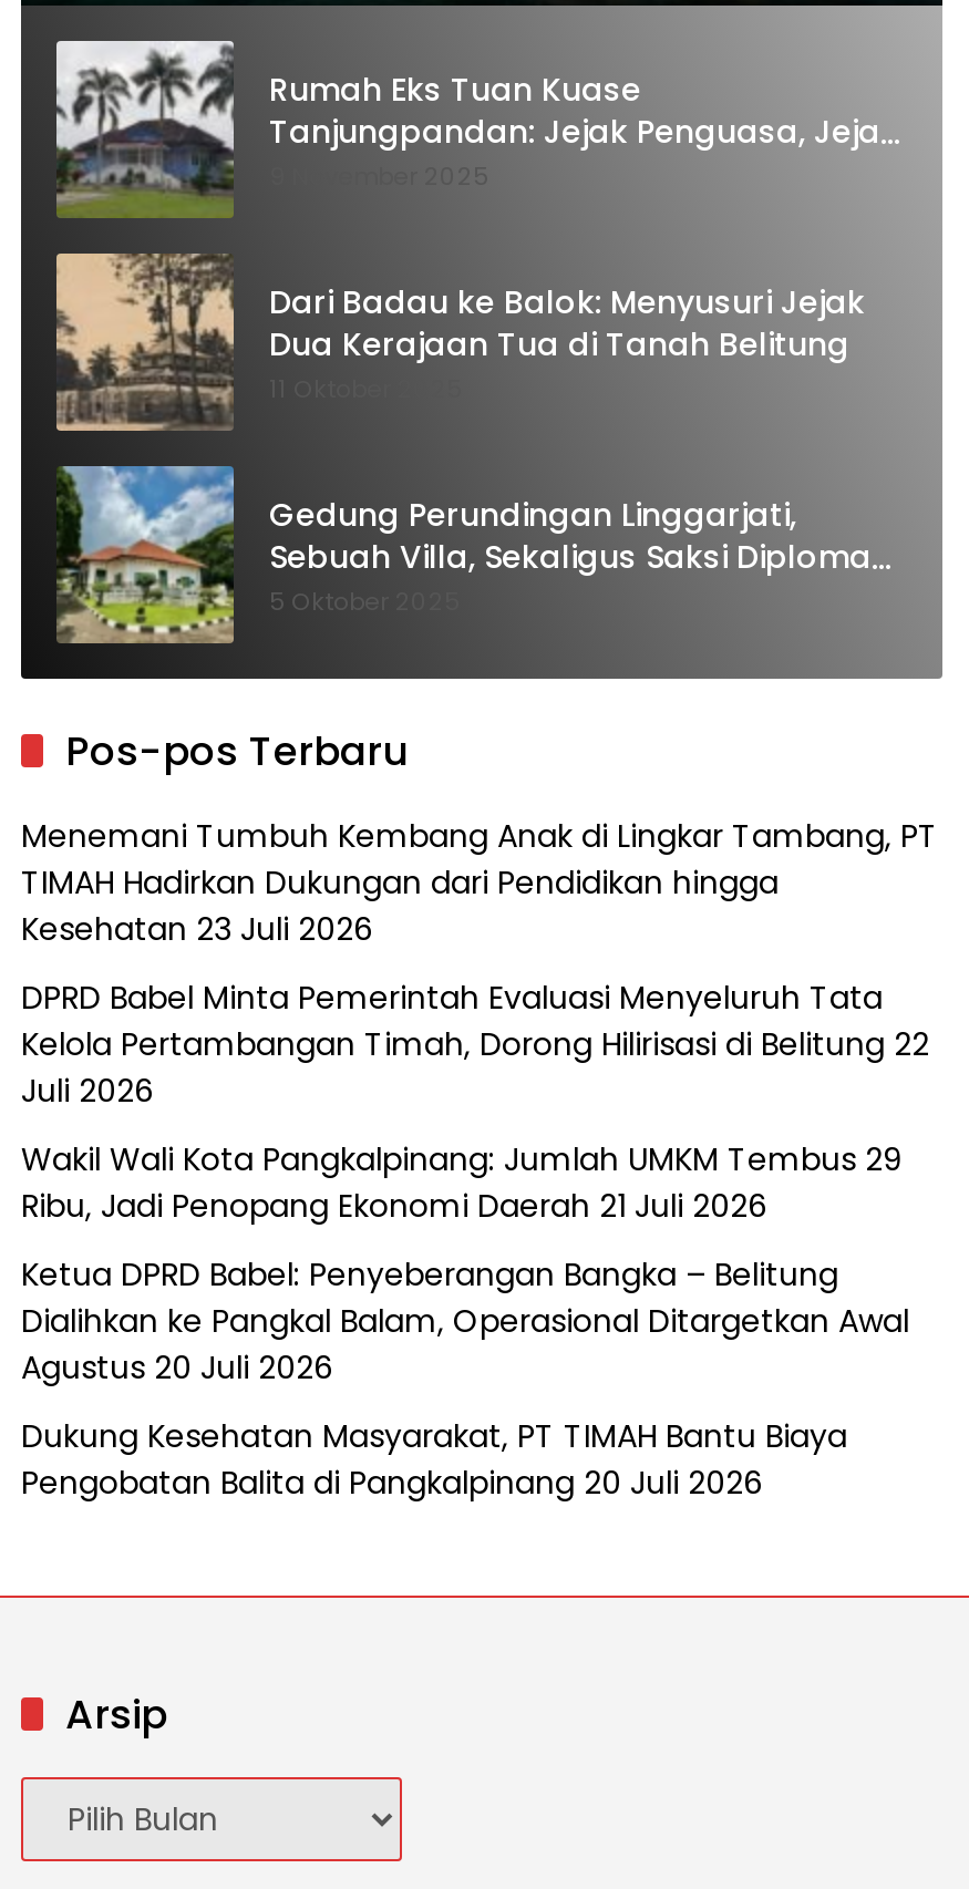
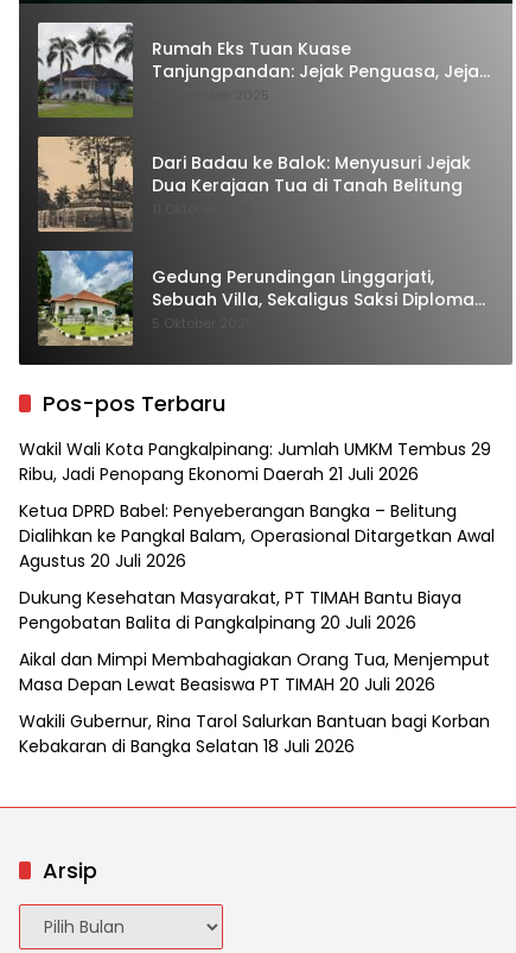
- Menemani Tumbuh Kembang Anak di Lingkar Tambang, PT
- TIMAH Hadirkan Dukungan dari Pendidikan hingga
- Kesehatan 23 Juli 2026
- DPRD Babel Minta Pemerintah Evaluasi Menyeluruh Tata
- Kelola Pertambangan Timah, Dorong Hilirisasi di Belitung 22
- Juli 2026

moved up: Wakil Wali Kota Pangkalpinang: Jumlah UMKM Tembus 29 | Ribu, Jadi Penopang Ekonomi Daerah 21 Juli 2026 | Ketua DPRD Babel: Penyeberangan Bangka – Belitung | Dialihkan ke Pangkal Balam, Operasional Ditargetkan Awal | Agustus 20 Juli 2026 | Dukung Kesehatan Masyarakat, PT TIMAH Bantu Biaya | Pengobatan Balita di Pangkalpinang 20 Juli 2026

+ Aikal dan Mimpi Membahagiakan Orang Tua, Menjemput
+ Masa Depan Lewat Beasiswa PT TIMAH 20 Juli 2026
+ Wakili Gubernur, Rina Tarol Salurkan Bantuan bagi Korban
+ Kebakaran di Bangka Selatan 18 Juli 2026
